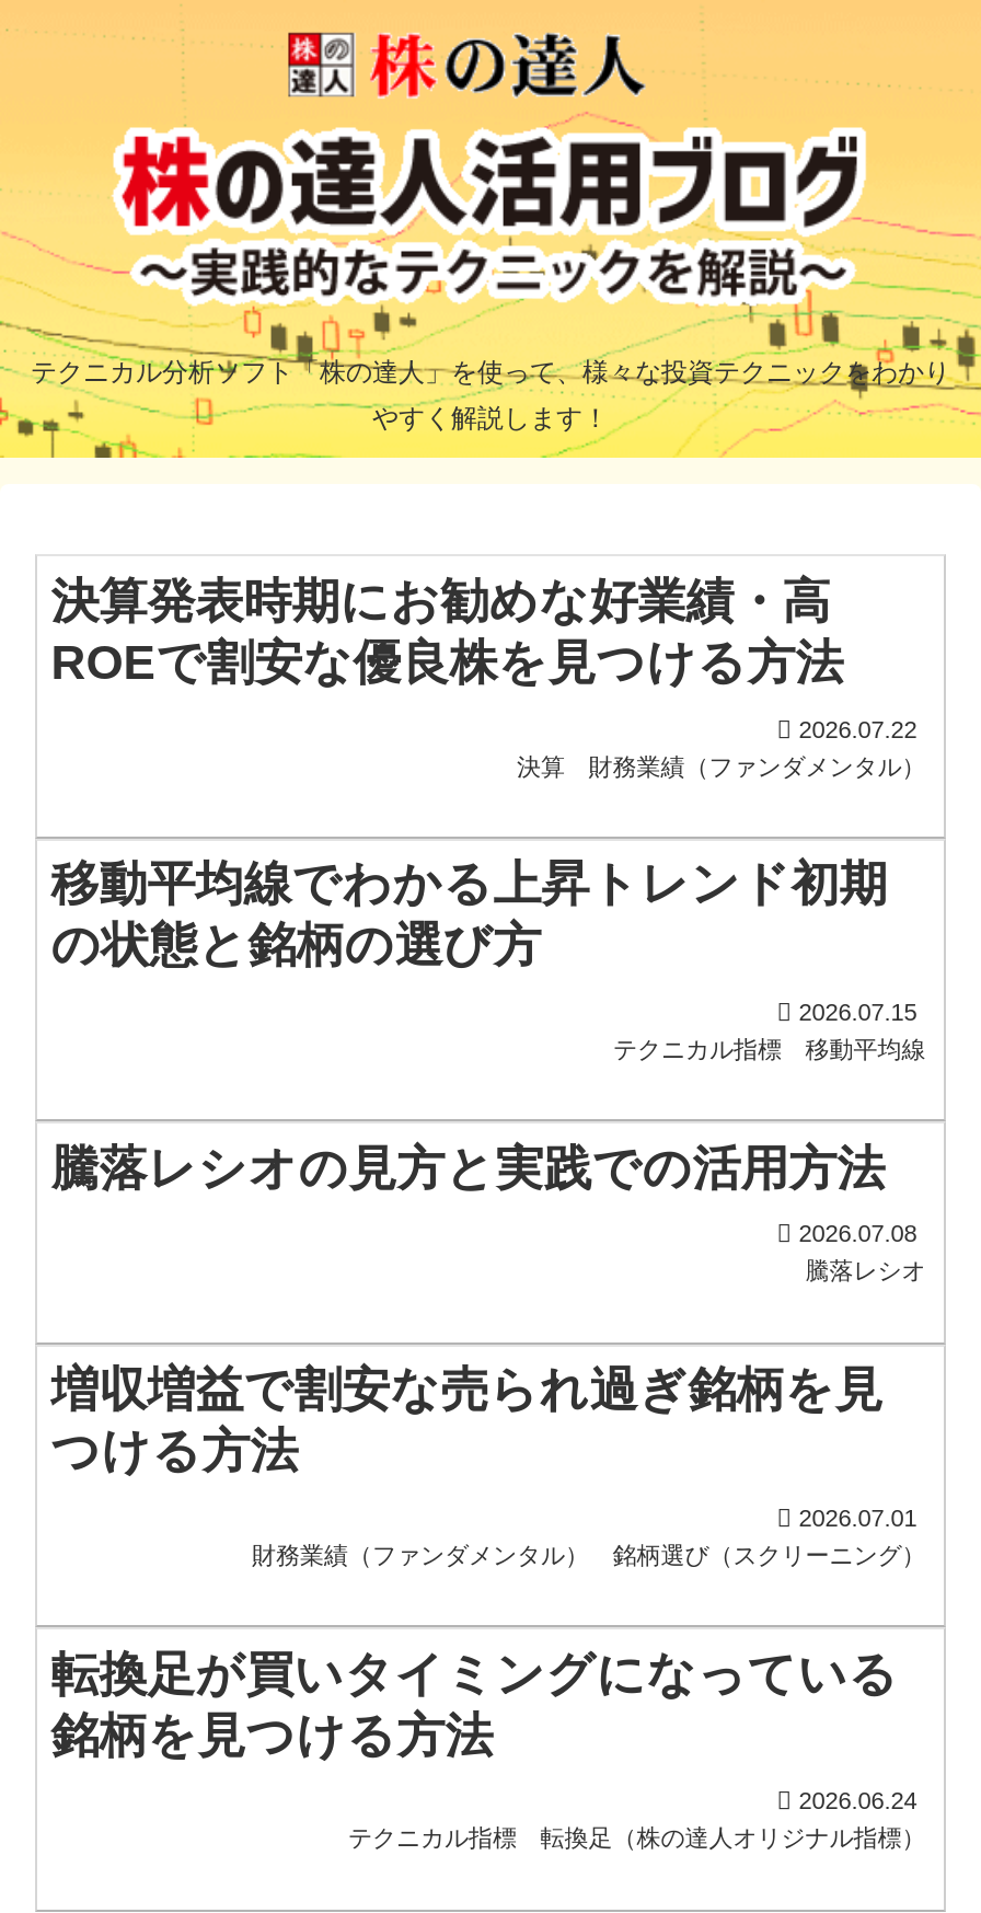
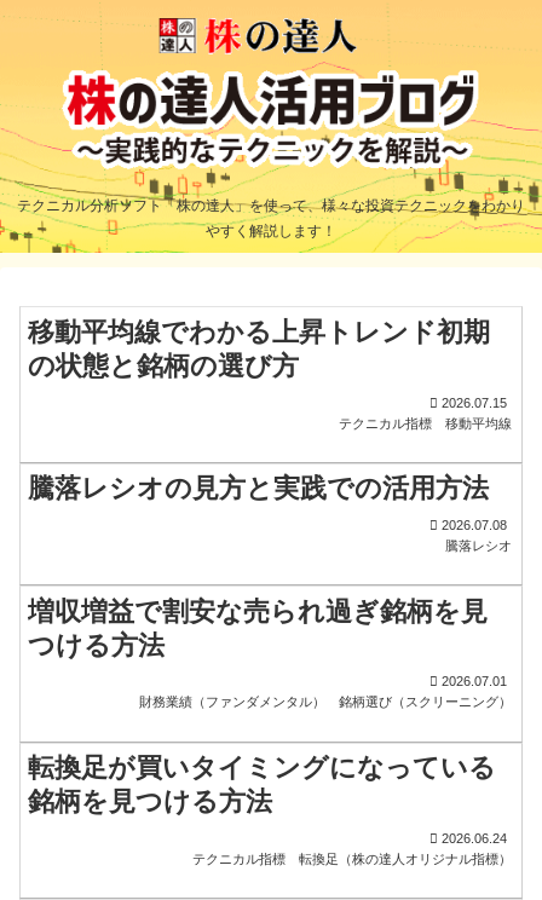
- 決算発表時期にお勧めな好業績・高
- ROEで割安な優良株を見つける方法
- 2026.07.22
- 決算
- 財務業績（ファンダメンタル）
